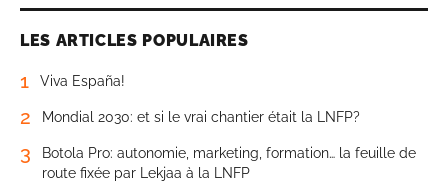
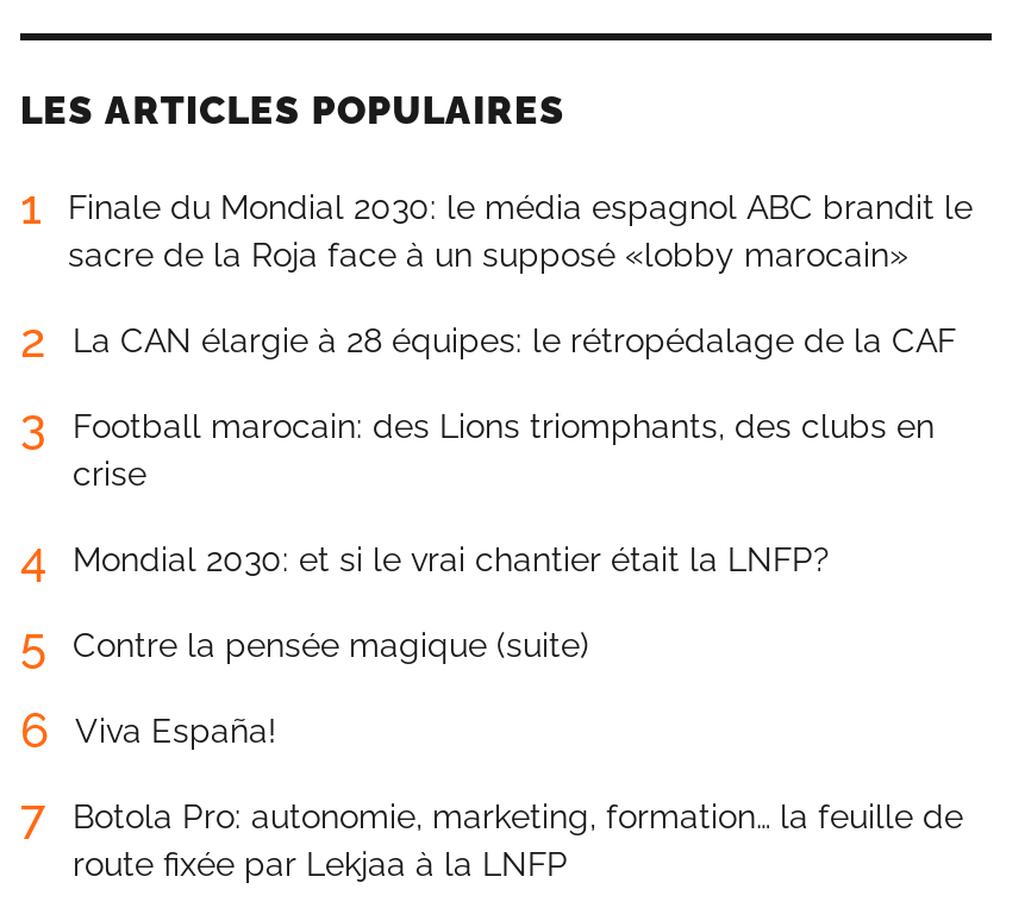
moved down: Viva España!

+ Finale du Mondial 2030: le média espagnol ABC brandit le
+ sacre de la Roja face à un supposé «lobby marocain»
+ La CAN élargie à 28 équipes: le rétropédalage de la CAF
+ Football marocain: des Lions triomphants, des clubs en
+ crise
+ 4
+ 5
+ Contre la pensée magique (suite)
+ 6

+ 7

moved up: 2 | Mondial 2030: et si le vrai chantier était la LNFP? | 3
